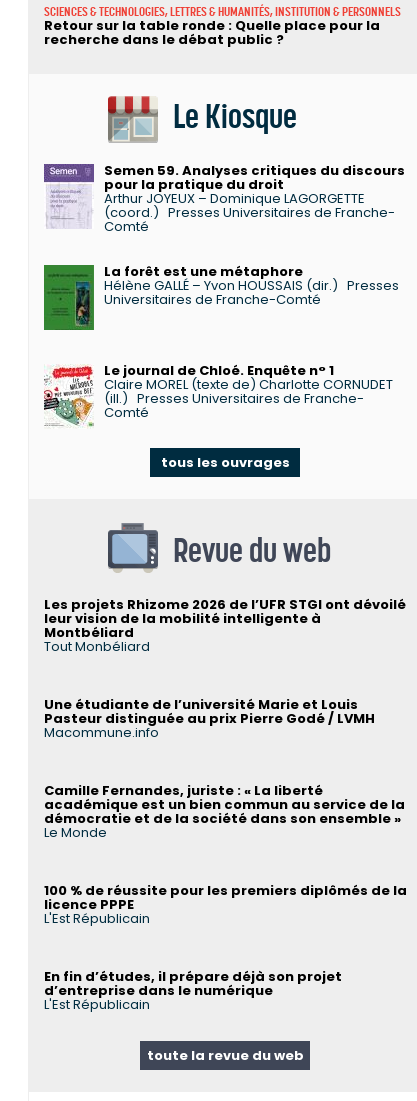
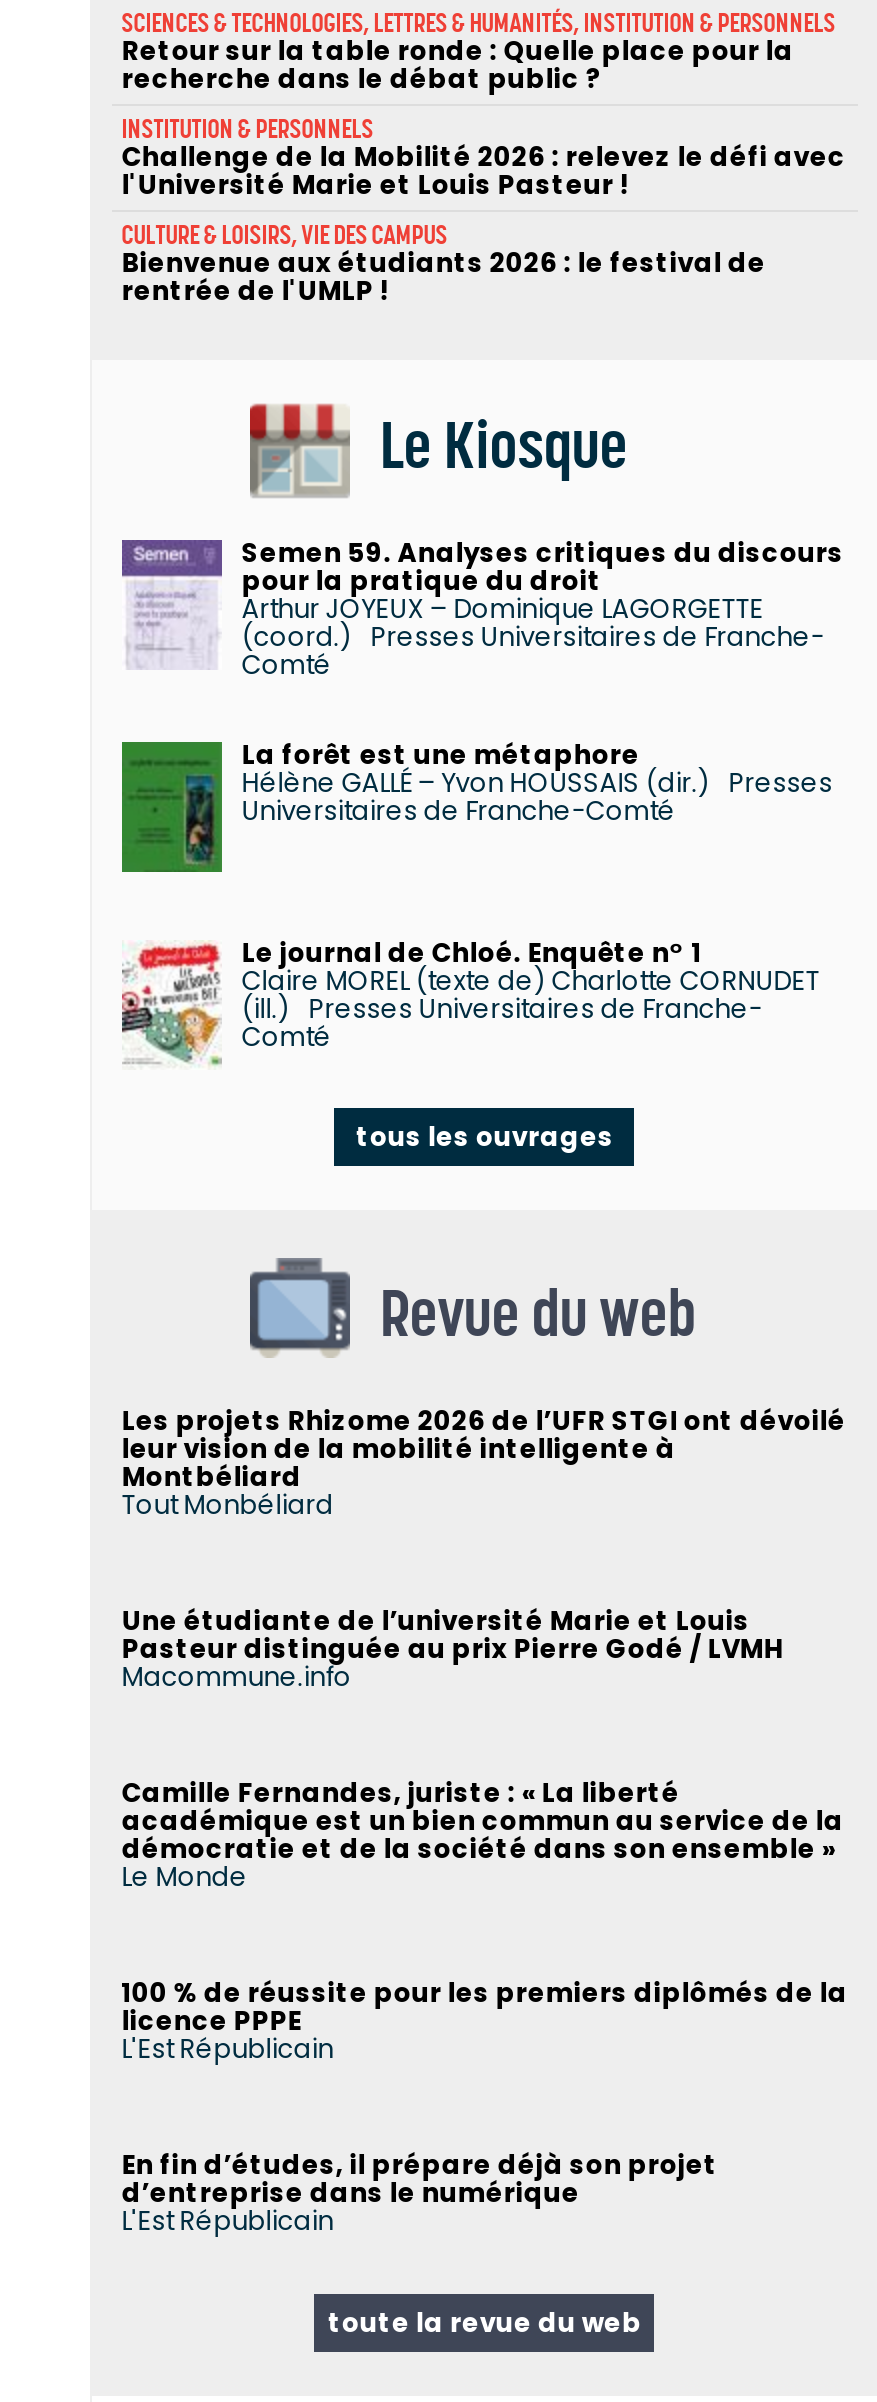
+ INSTITUTION & PERSONNELS
+ Challenge de la Mobilité 2026 : relevez le défi avec
+ l'Université Marie et Louis Pasteur !
+ CULTURE & LOISIRS, VIE DES CAMPUS
+ Bienvenue aux étudiants 2026 : le festival de
+ rentrée de l'UMLP !
